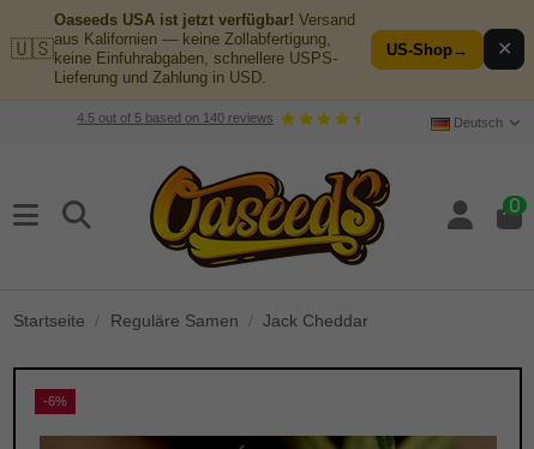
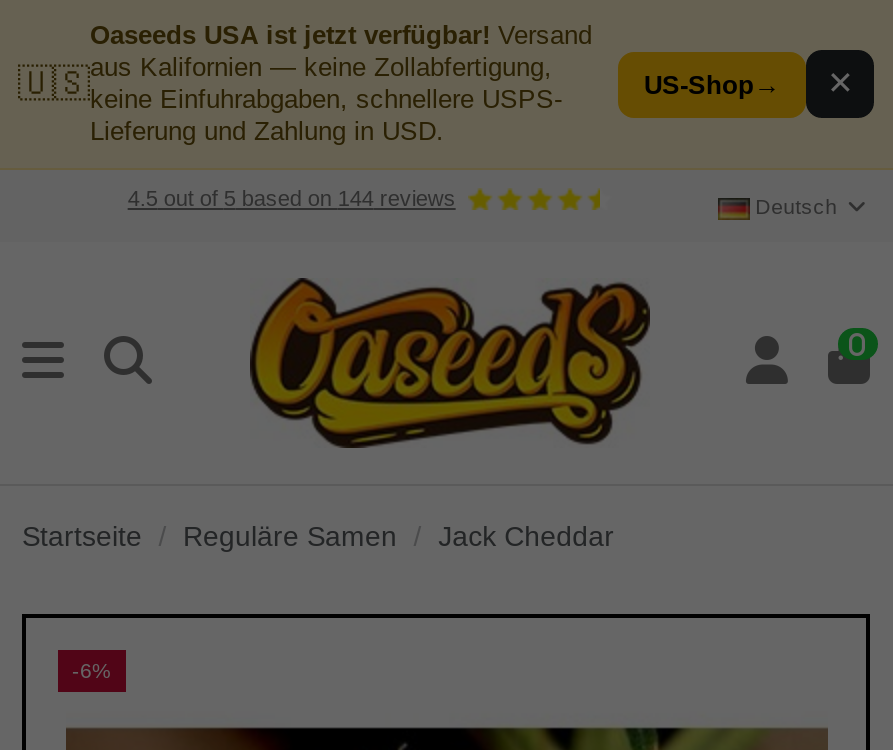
- 4.5 out of 5 based on 140 reviews
+ 4.5 out of 5 based on 144 reviews
